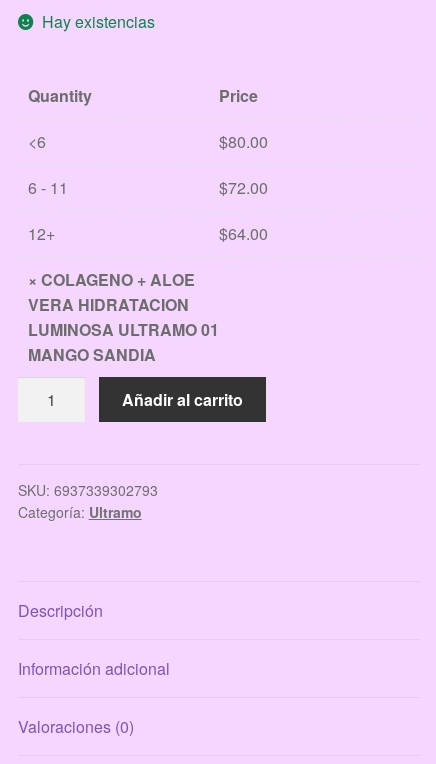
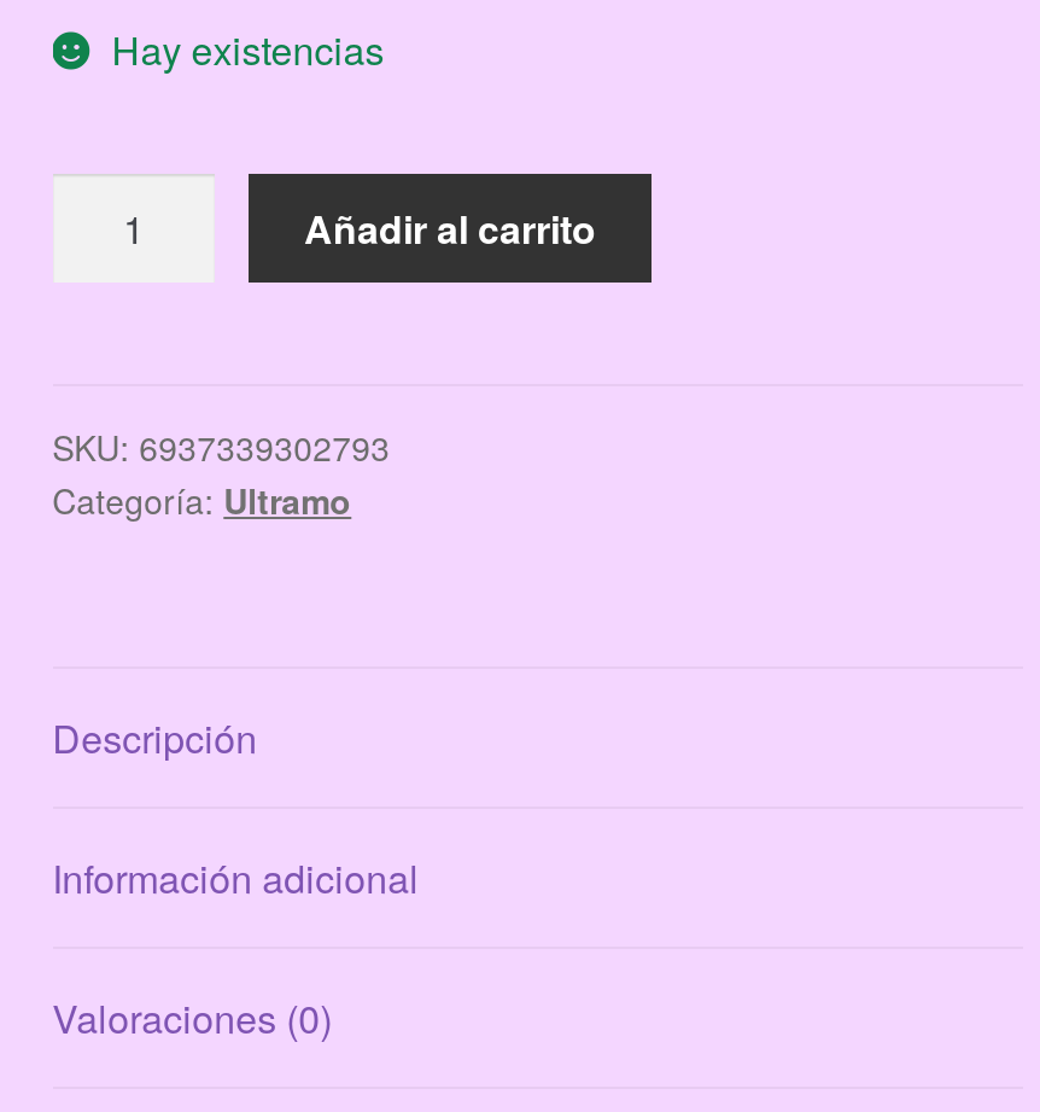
- Quantity
- Price
- <6
- $80.00
- 6 - 11
- $72.00
- 12+
- $64.00
- × COLAGENO + ALOE
- VERA HIDRATACION
- LUMINOSA ULTRAMO 01
- MANGO SANDIA
